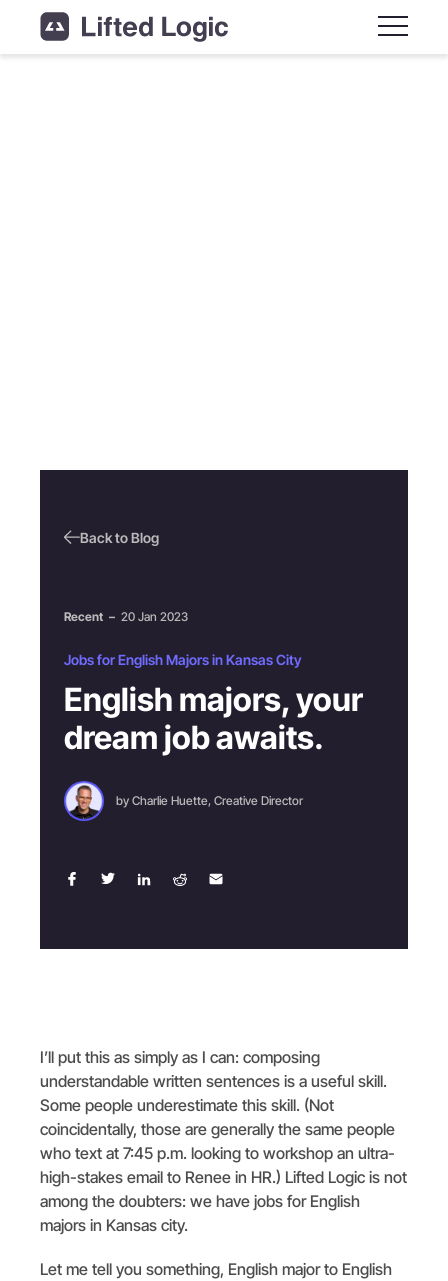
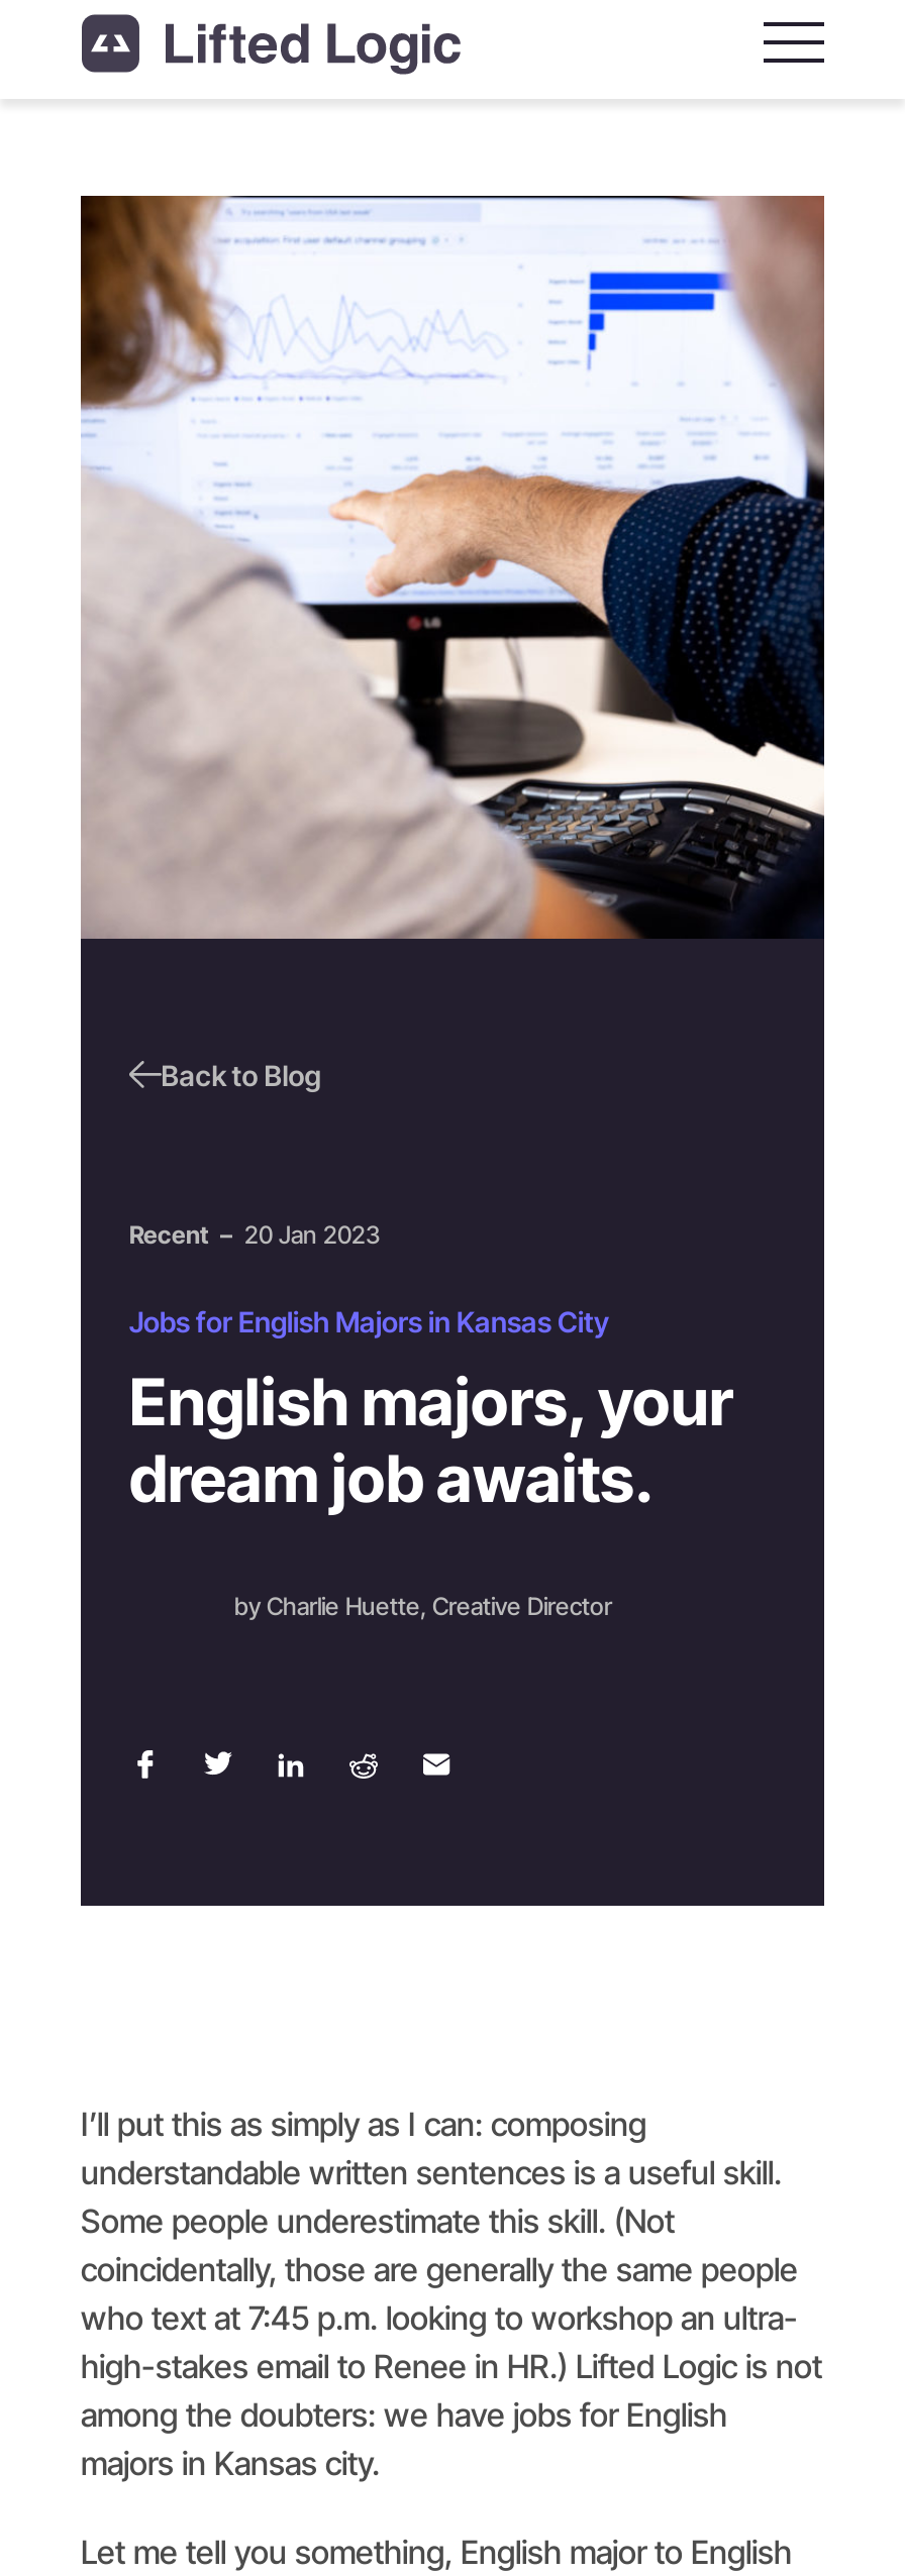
+ [image]

- [image]
